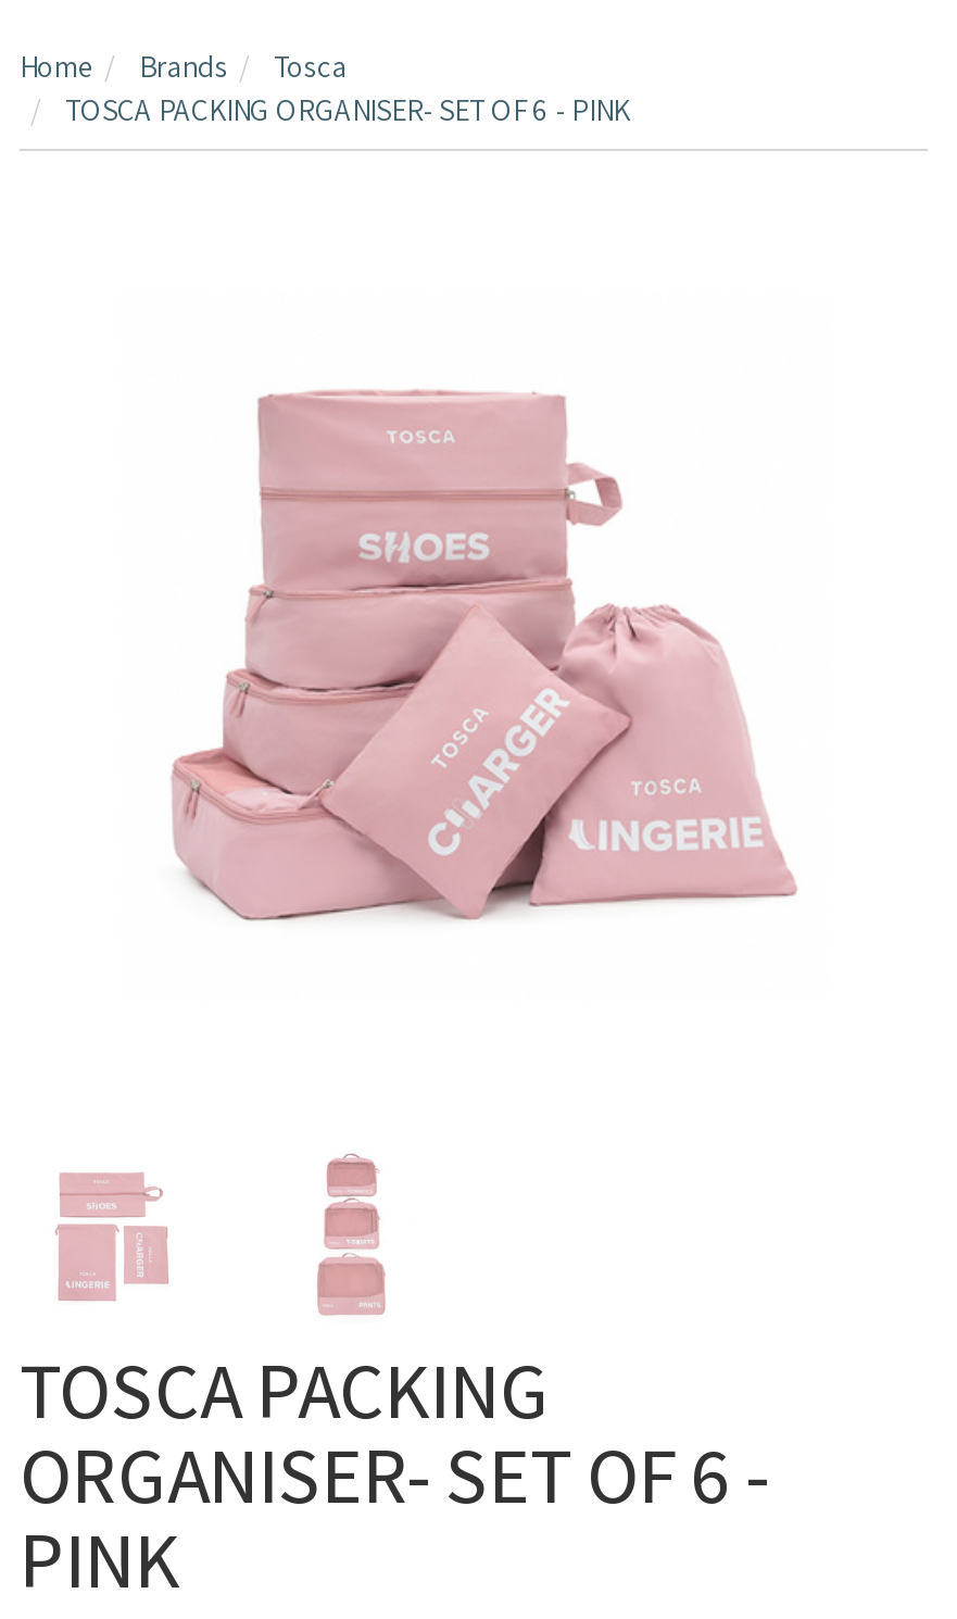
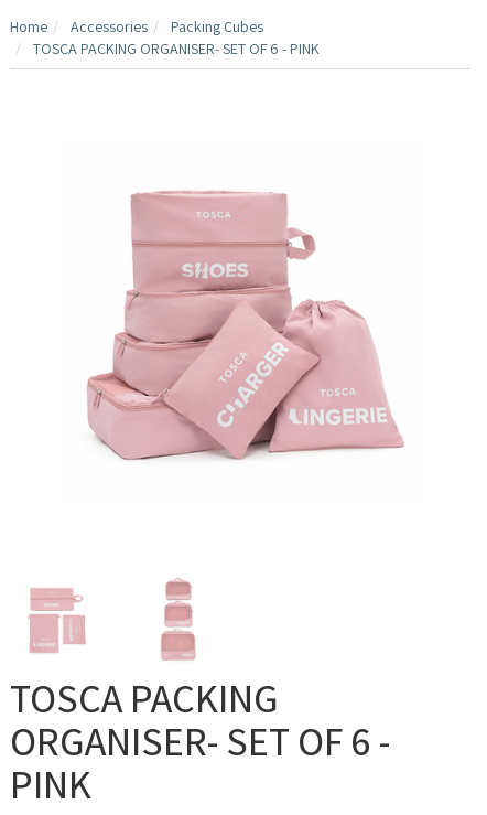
- Brands
- Tosca
+ Accessories
+ Packing Cubes
